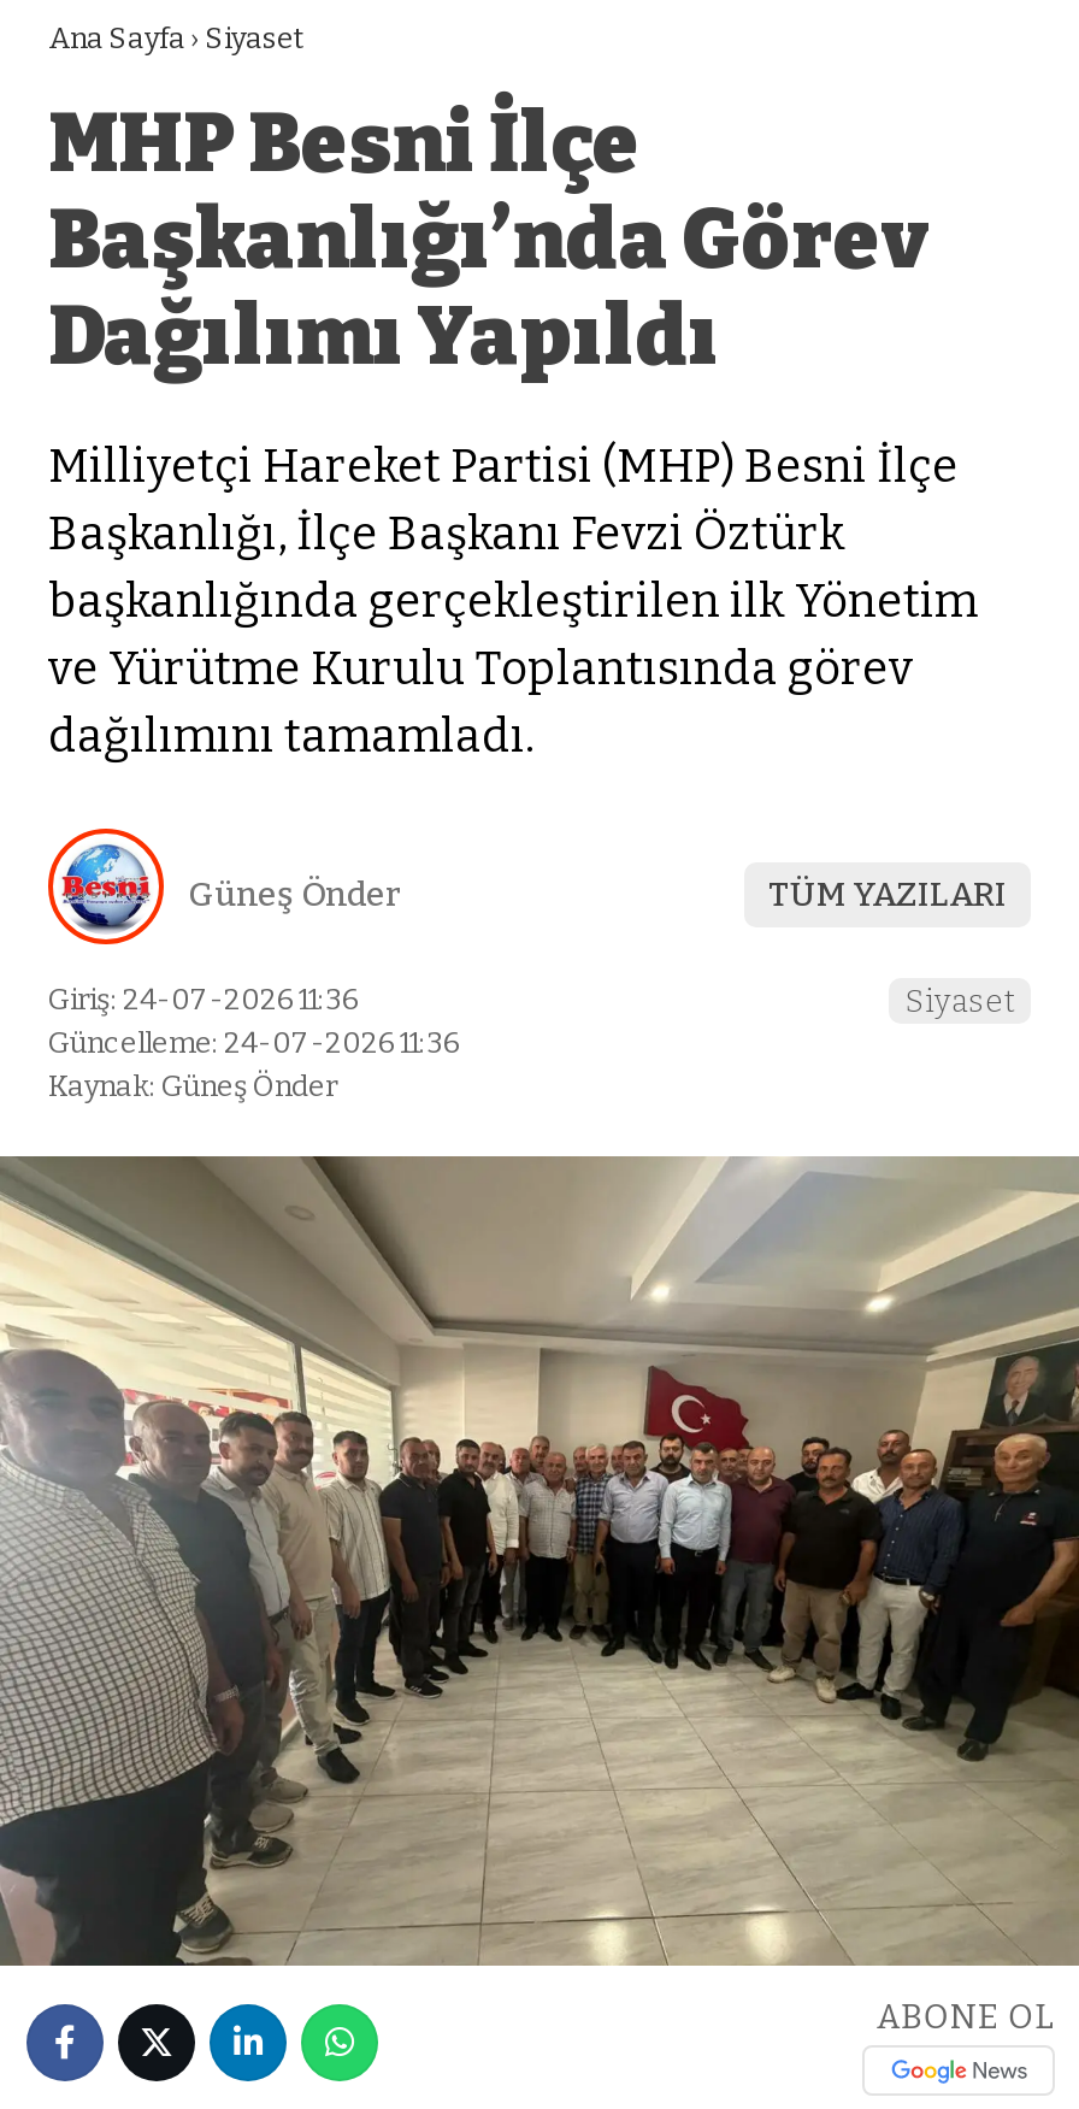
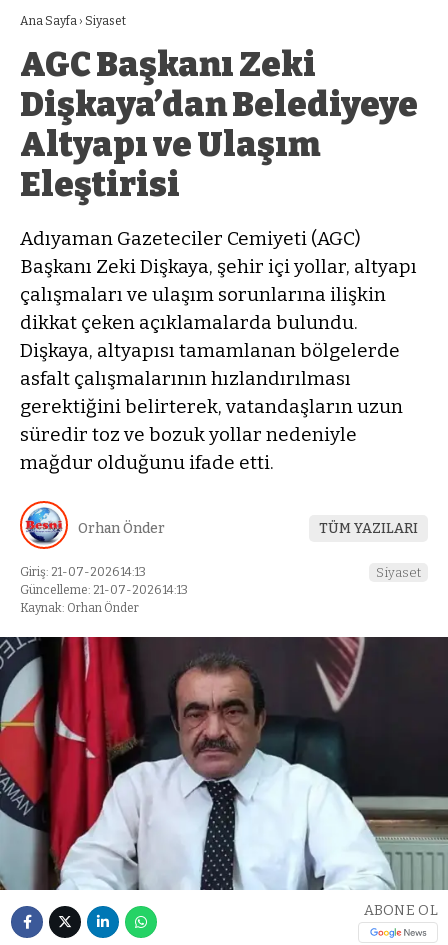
- MHP Besni İlçe
- Başkanlığı’nda Görev
- Dağılımı Yapıldı
+ AGC Başkanı Zeki
+ Dişkaya’dan Belediyeye
+ Altyapı ve Ulaşım
+ Eleştirisi

- Milliyetçi Hareket Partisi (MHP) Besni İlçe
- Başkanlığı, İlçe Başkanı Fevzi Öztürk
- başkanlığında gerçekleştirilen ilk Yönetim
- ve Yürütme Kurulu Toplantısında görev
- dağılımını tamamladı.
+ Adıyaman Gazeteciler Cemiyeti (AGC)
+ Başkanı Zeki Dişkaya, şehir içi yollar, altyapı
+ çalışmaları ve ulaşım sorunlarına ilişkin
+ dikkat çeken açıklamalarda bulundu.
+ Dişkaya, altyapısı tamamlanan bölgelerde
+ asfalt çalışmalarının hızlandırılması
+ gerektiğini belirterek, vatandaşların uzun
+ süredir toz ve bozuk yollar nedeniyle
+ mağdur olduğunu ifade etti.

- Güneş Önder
+ Orhan Önder

moved down: TÜM YAZILARI | Siyaset

- Giriş: 24-07-2026 11:36
+ Giriş: 21-07-2026 14:13

- Güncelleme: 24-07-2026 11:36
+ Güncelleme: 21-07-2026 14:13

- Kaynak: Güneş Önder
+ Kaynak: Orhan Önder

- [image]
+ [image]
